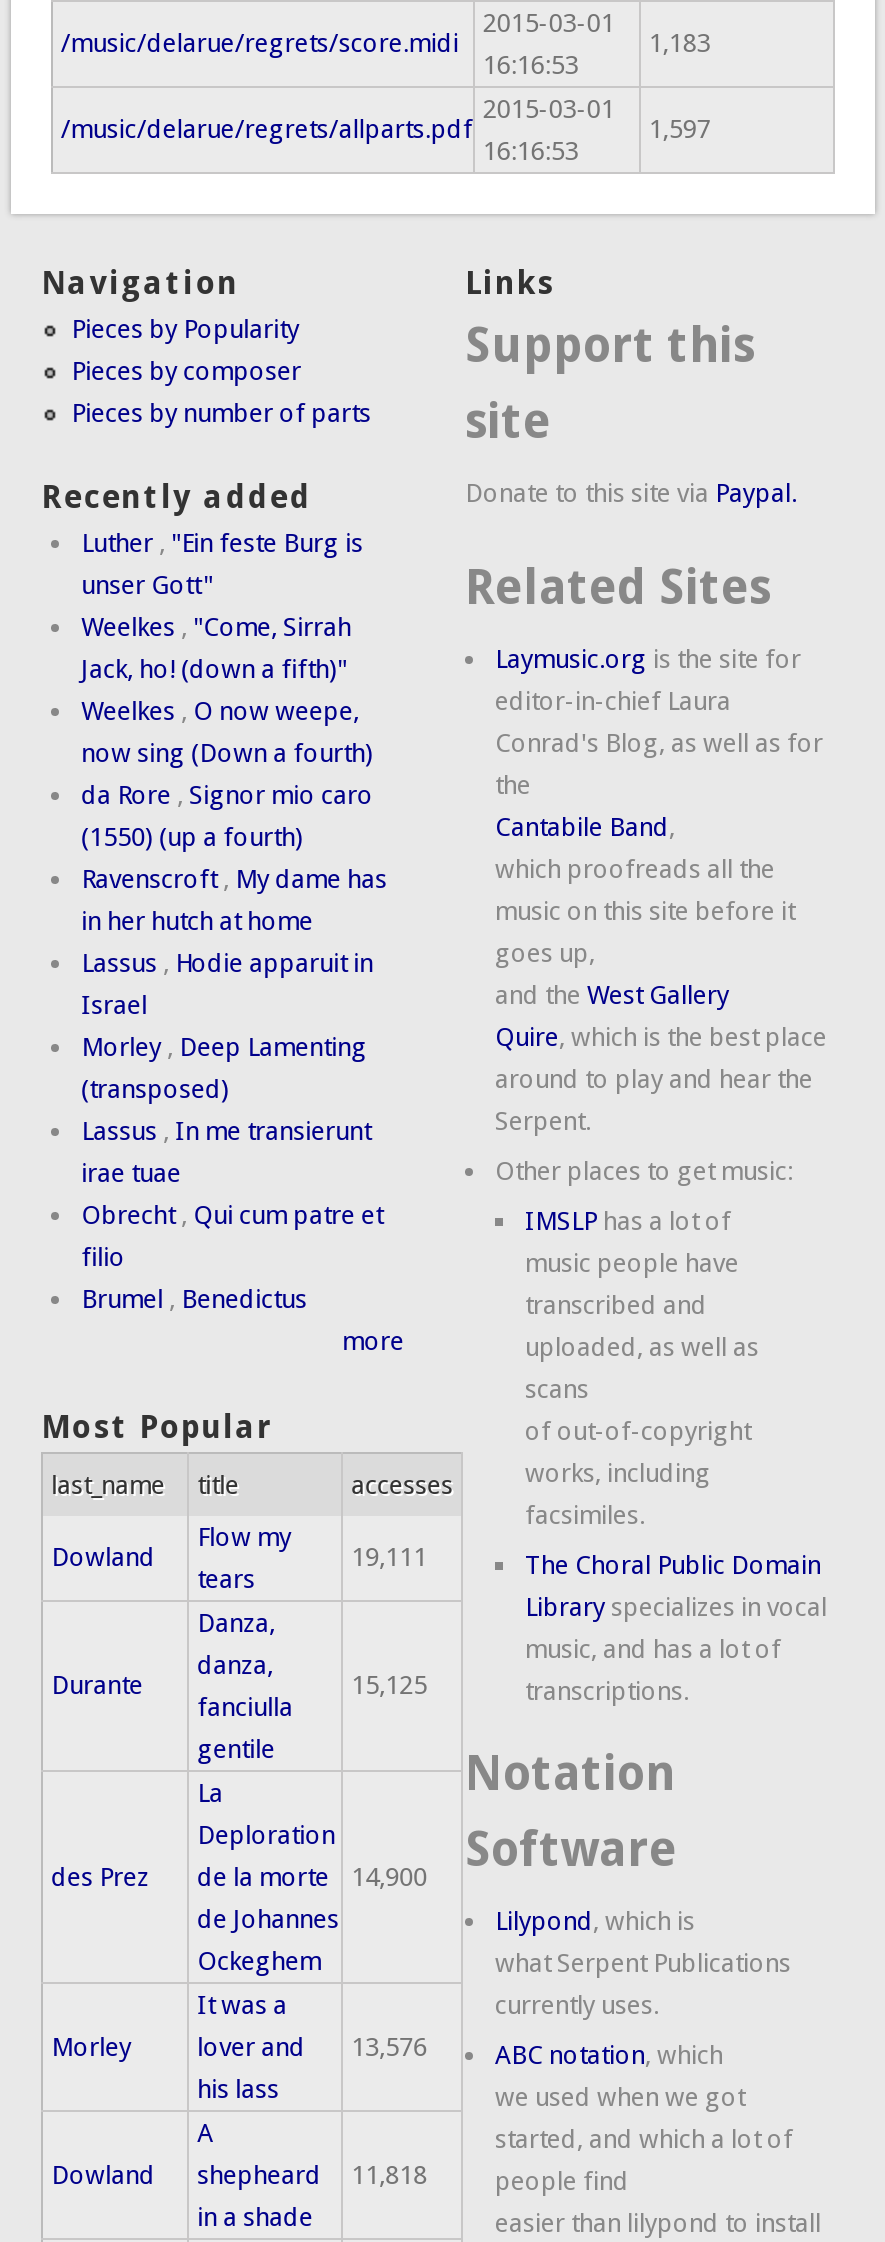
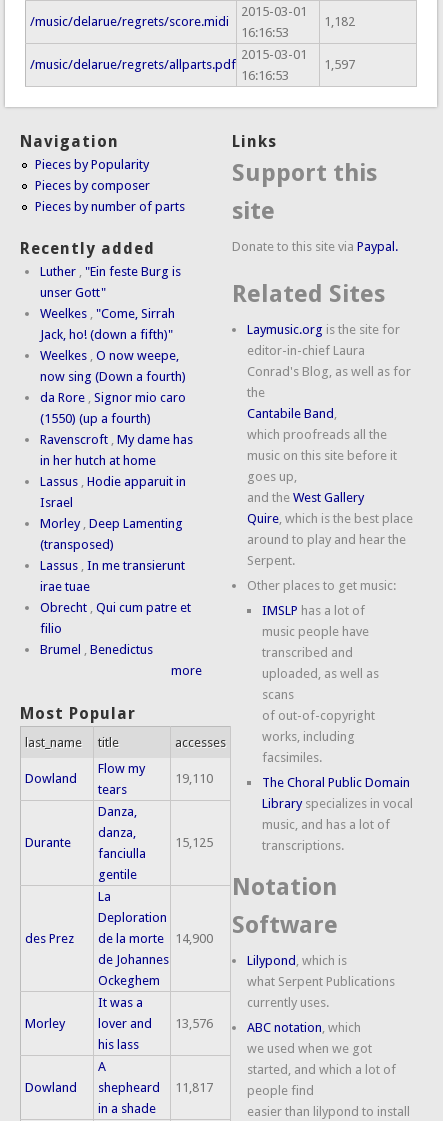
- 1,183
+ 1,182

- 19,111
+ 19,110

- Dowland shepheard 11,818
+ Dowland shepheard 11,817
